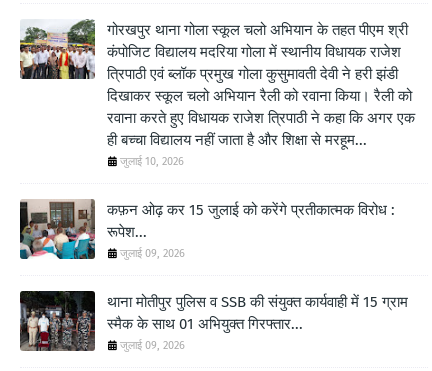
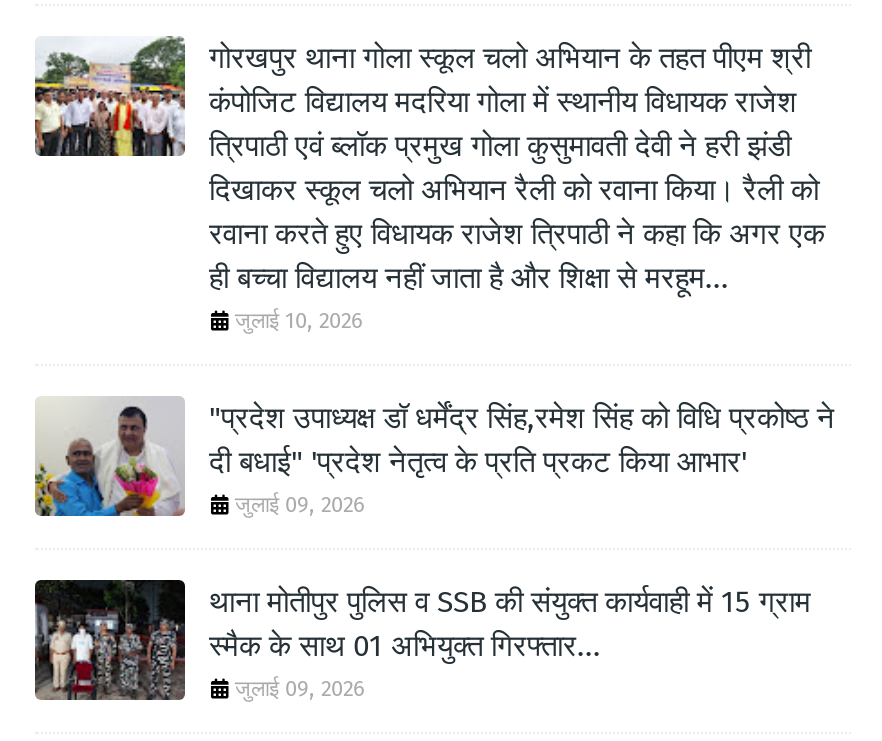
- [image]
- कफ़न ओढ़ कर 15 जुलाई को करेंगे प्रतीकात्मक विरोध :
- रूपेश...
+ [image]
+ "प्रदेश उपाध्यक्ष डॉ धर्मेंद्र सिंह,रमेश सिंह को विधि प्रकोष्ठ ने
+ दी बधाई" 'प्रदेश नेतृत्व के प्रति प्रकट किया आभार'
